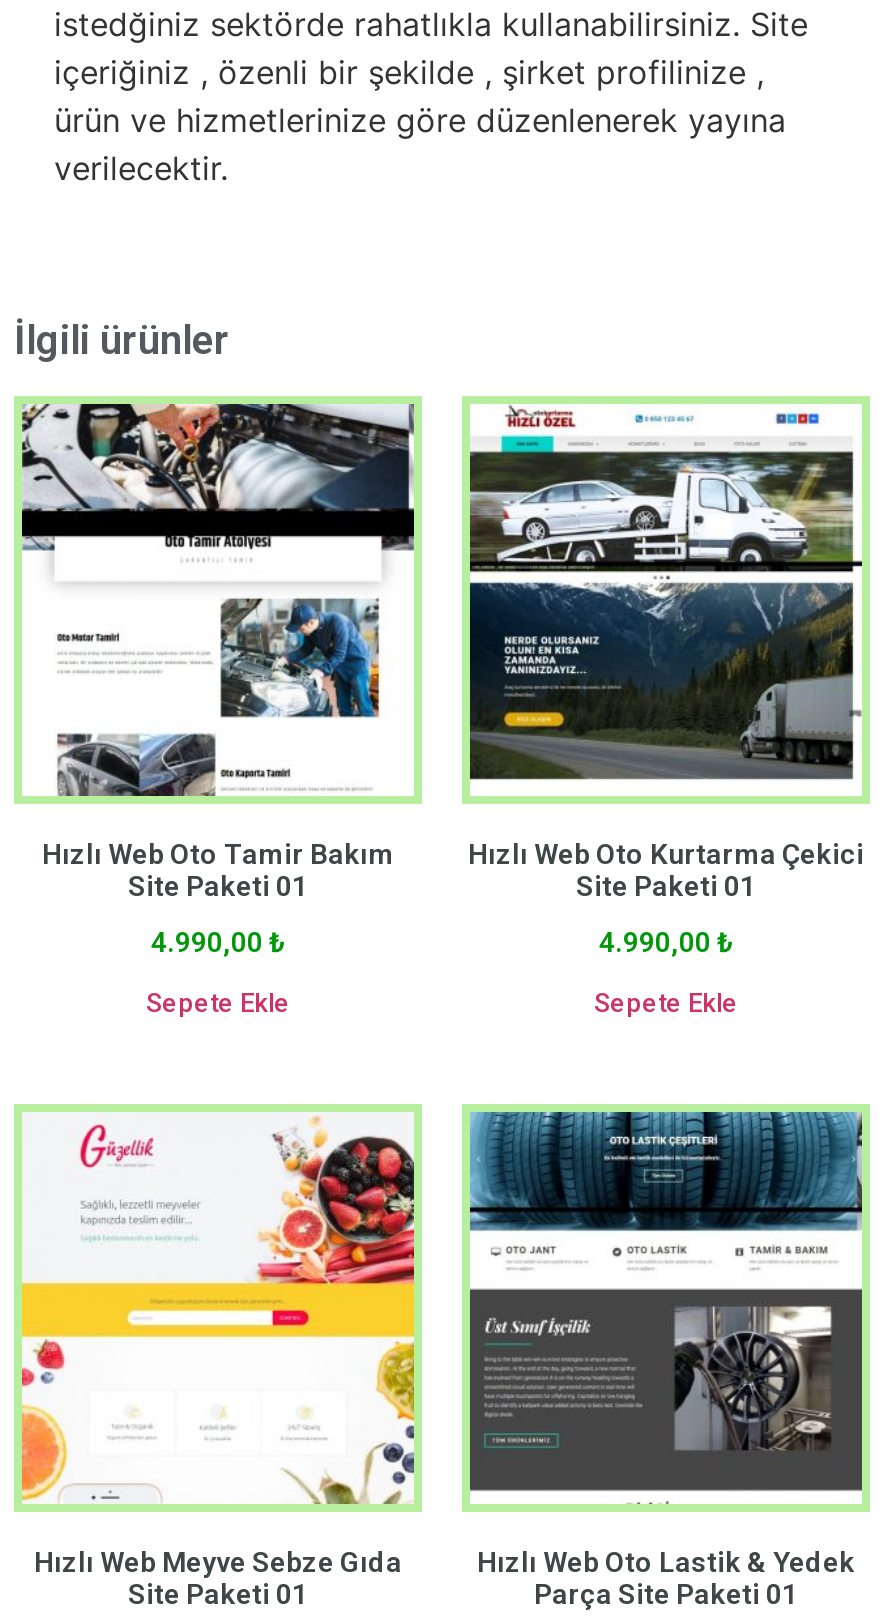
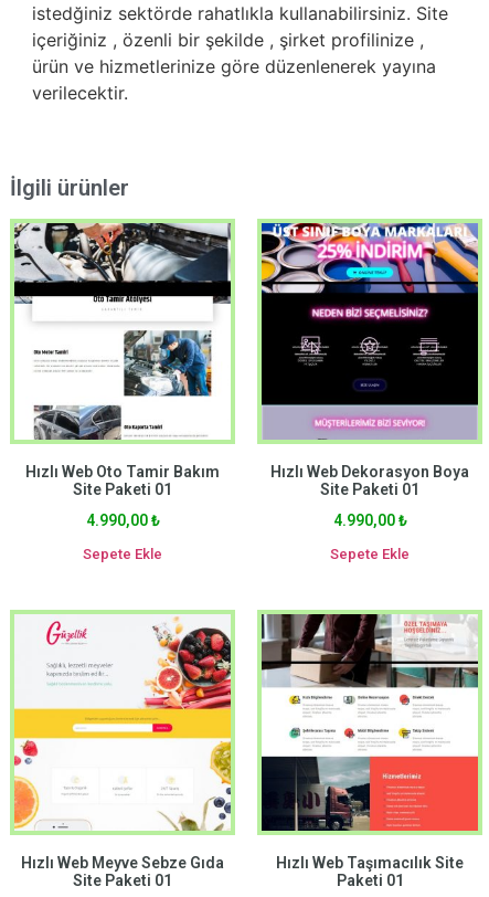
- [image]
- Hızlı Web Oto Kurtarma Çekici
+ [image]
+ Hızlı Web Dekorasyon Boya

- [image]
- Hızlı Web Oto Lastik & Yedek
- Parça Site Paketi 01
+ [image]
+ Hızlı Web Taşımacılık Site
+ Paketi 01
